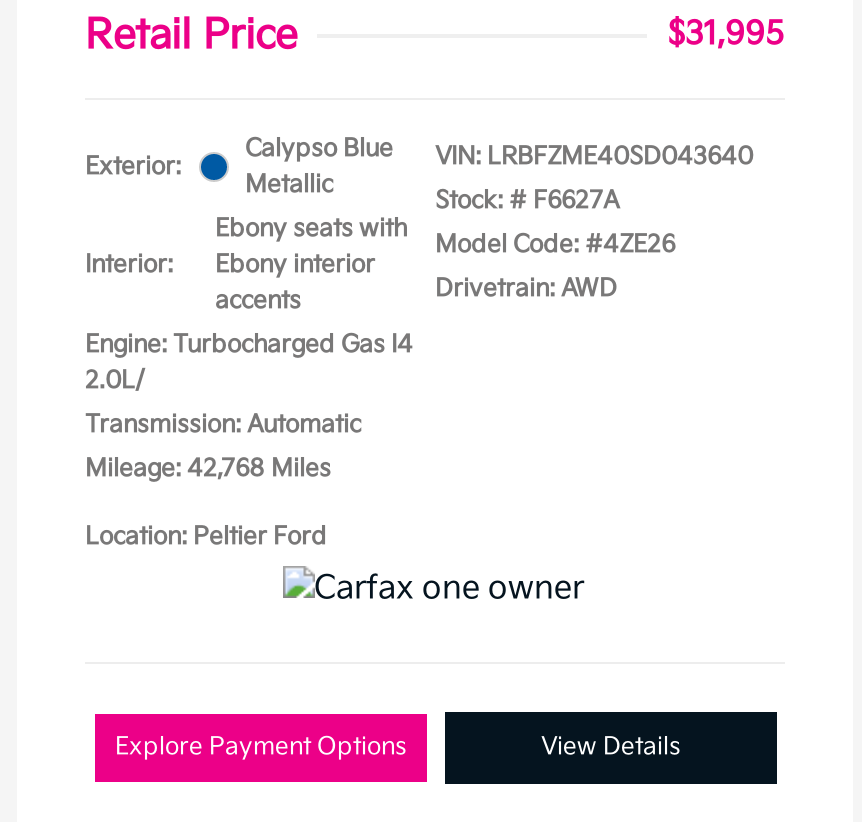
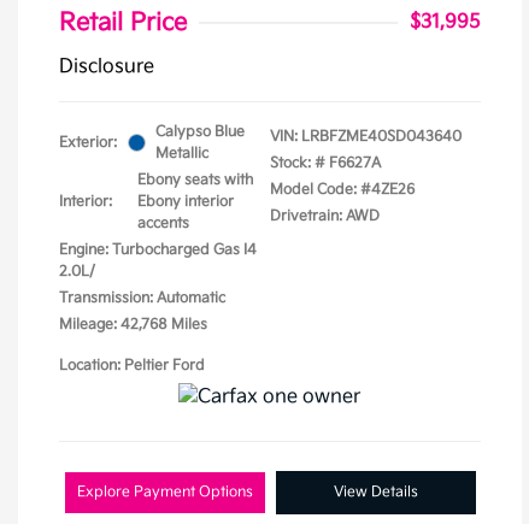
+ Disclosure
